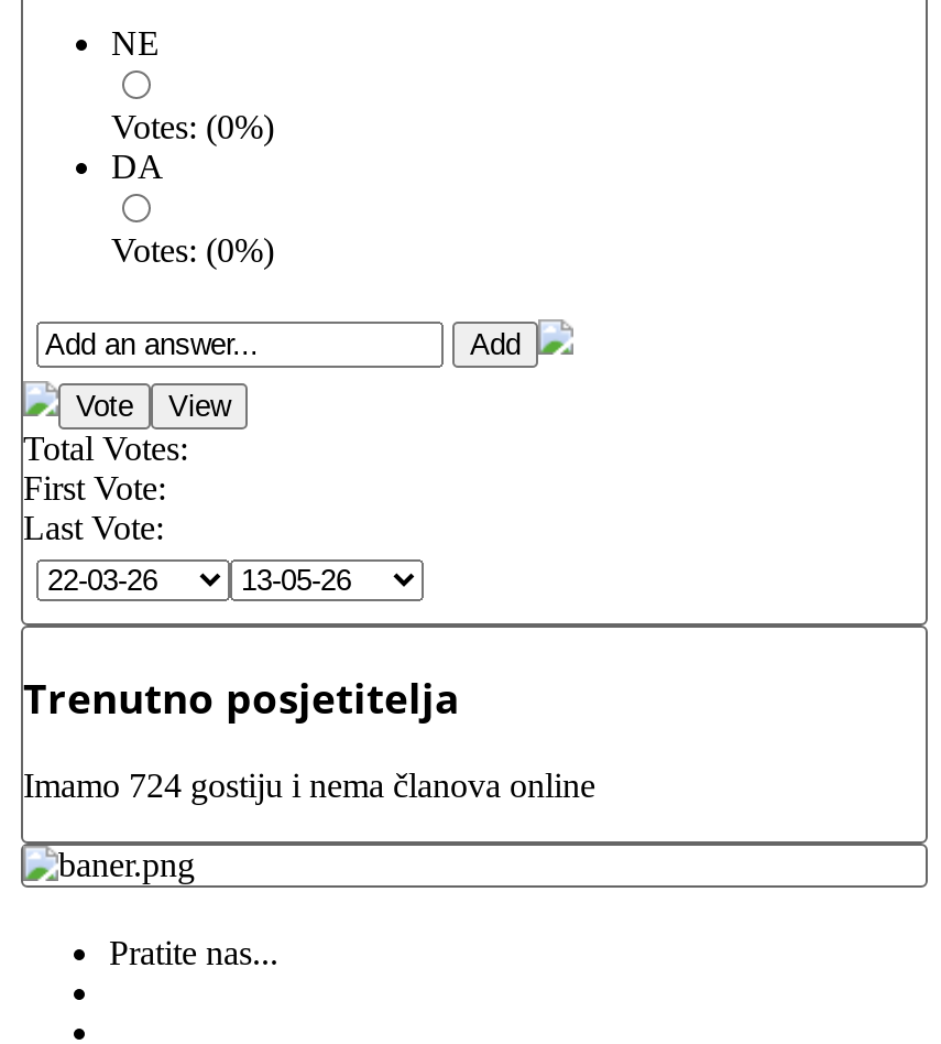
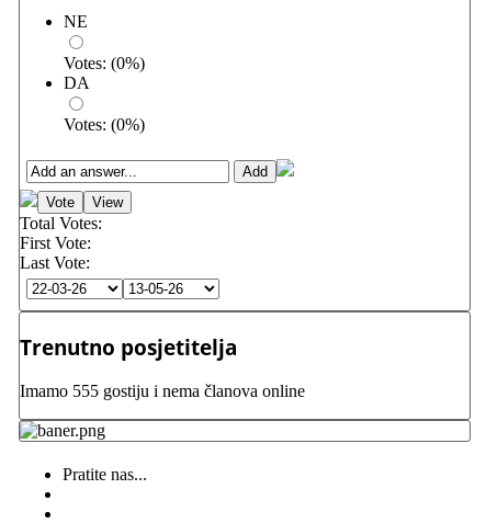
- Imamo 724 gostiju i nema članova online
+ Imamo 555 gostiju i nema članova online
